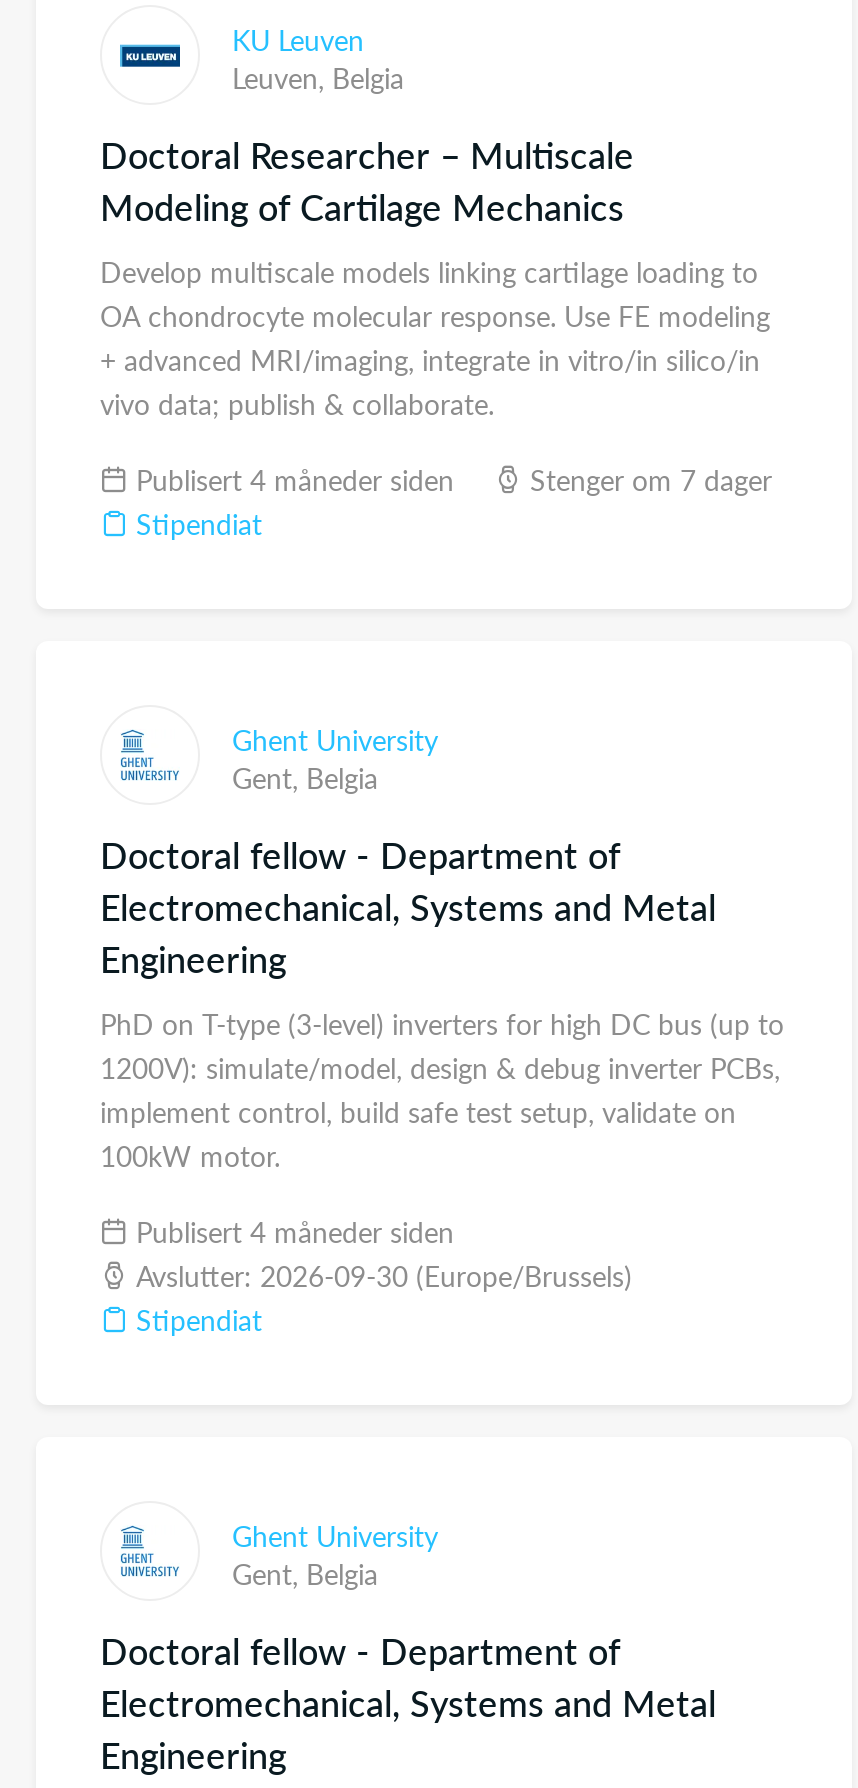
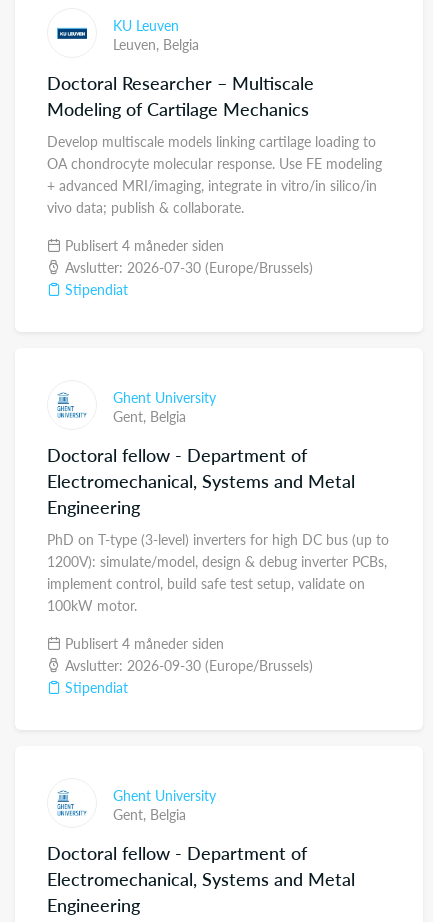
- Stenger om 7 dager
+ Avslutter: 2026-07-30 (Europe/Brussels)
